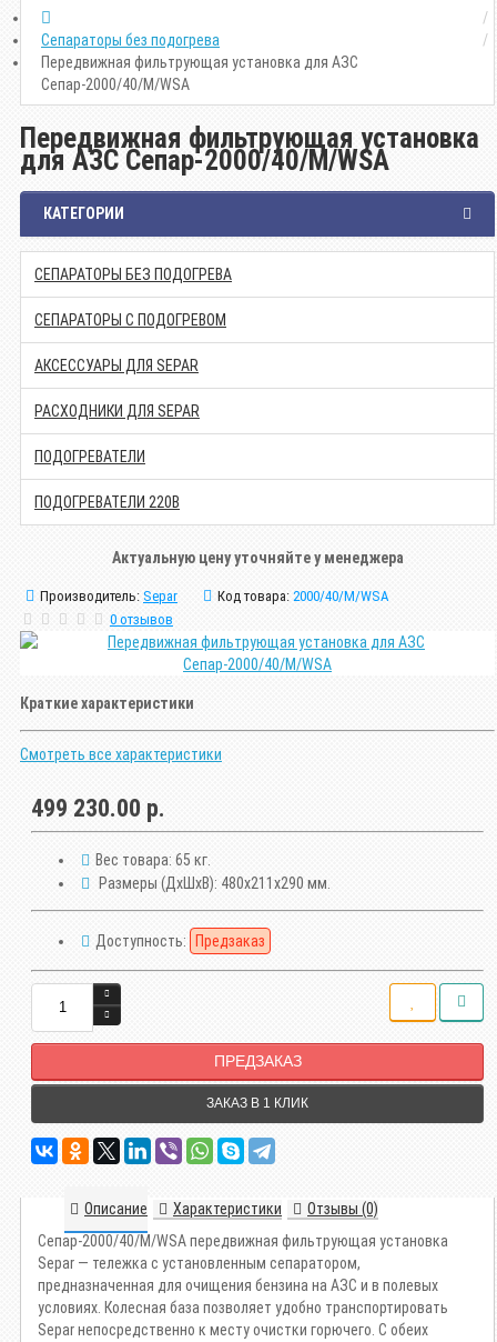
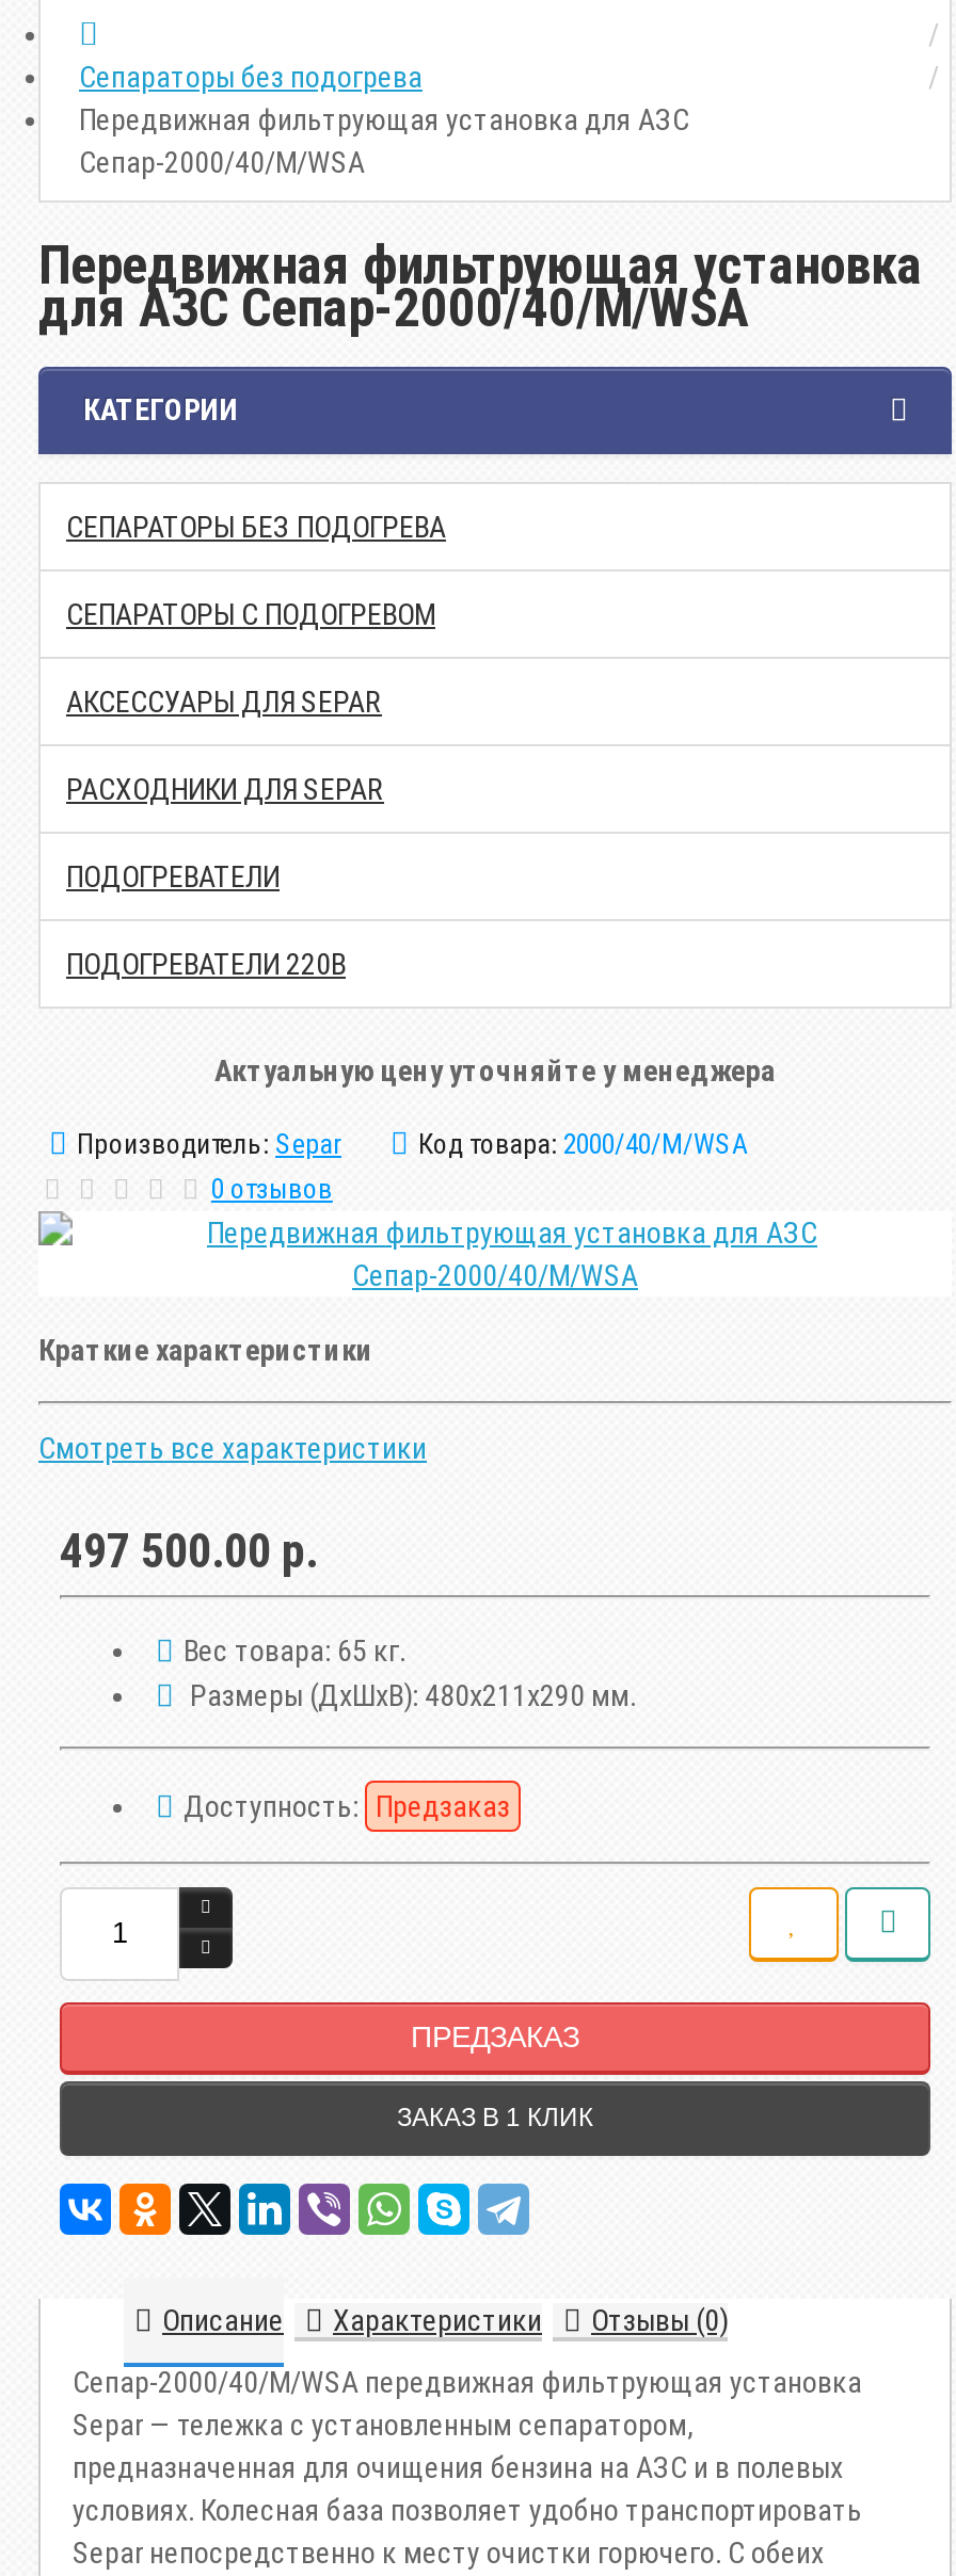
- 499 230.00 р.
+ 497 500.00 р.
